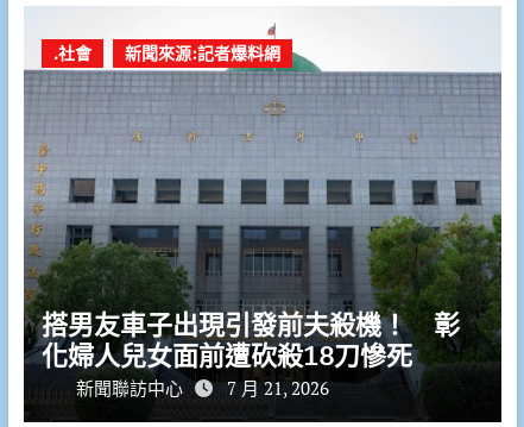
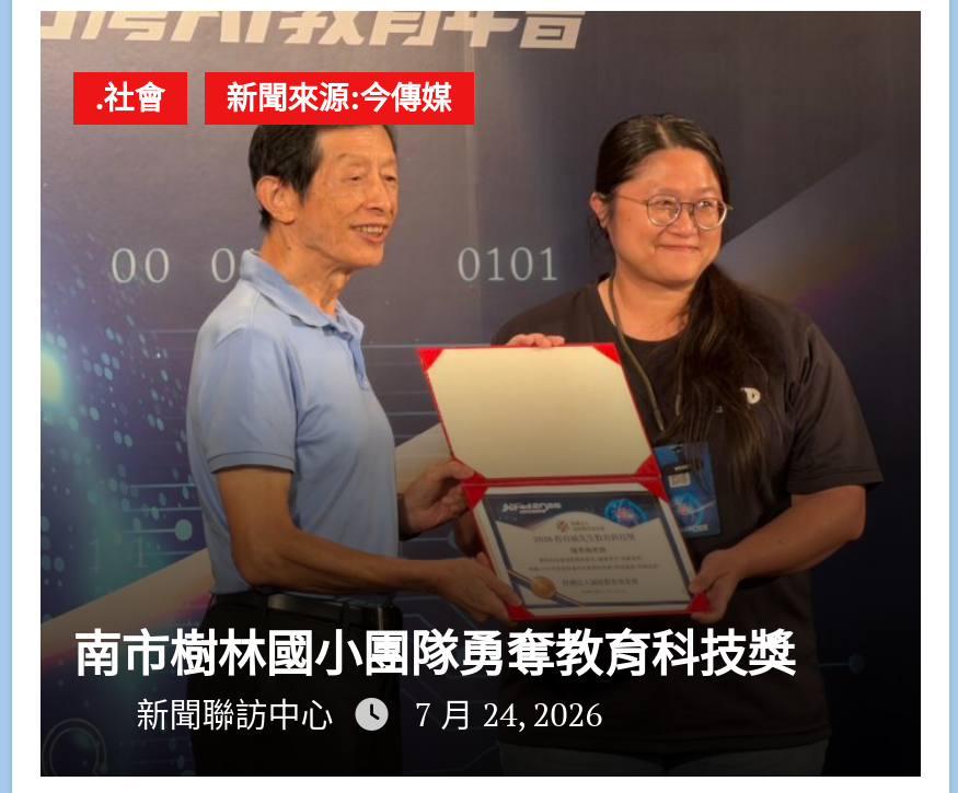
- [image]
- 新聞來源:記者爆料網
+ [image]
+ 新聞來源:今傳媒

- 搭男友車子出現引發前夫殺機！ 彰
- 化婦人兒女面前遭砍殺18刀慘死
+ 南市樹林國小團隊勇奪教育科技獎

- 新聞聯訪中心 7 月 21, 2026
+ 新聞聯訪中心 7 月 24, 2026
